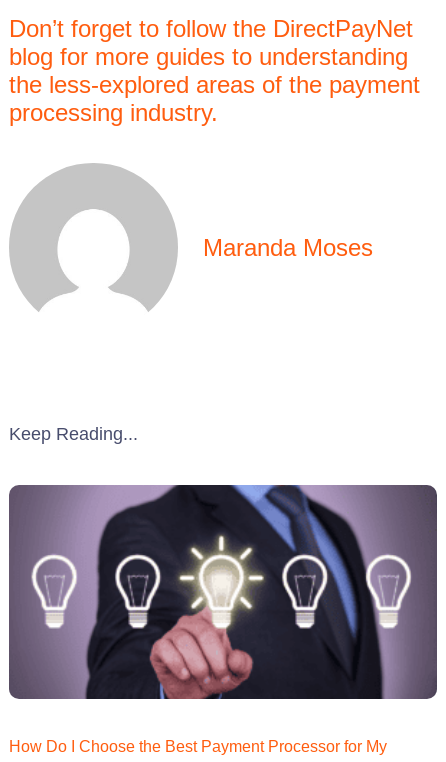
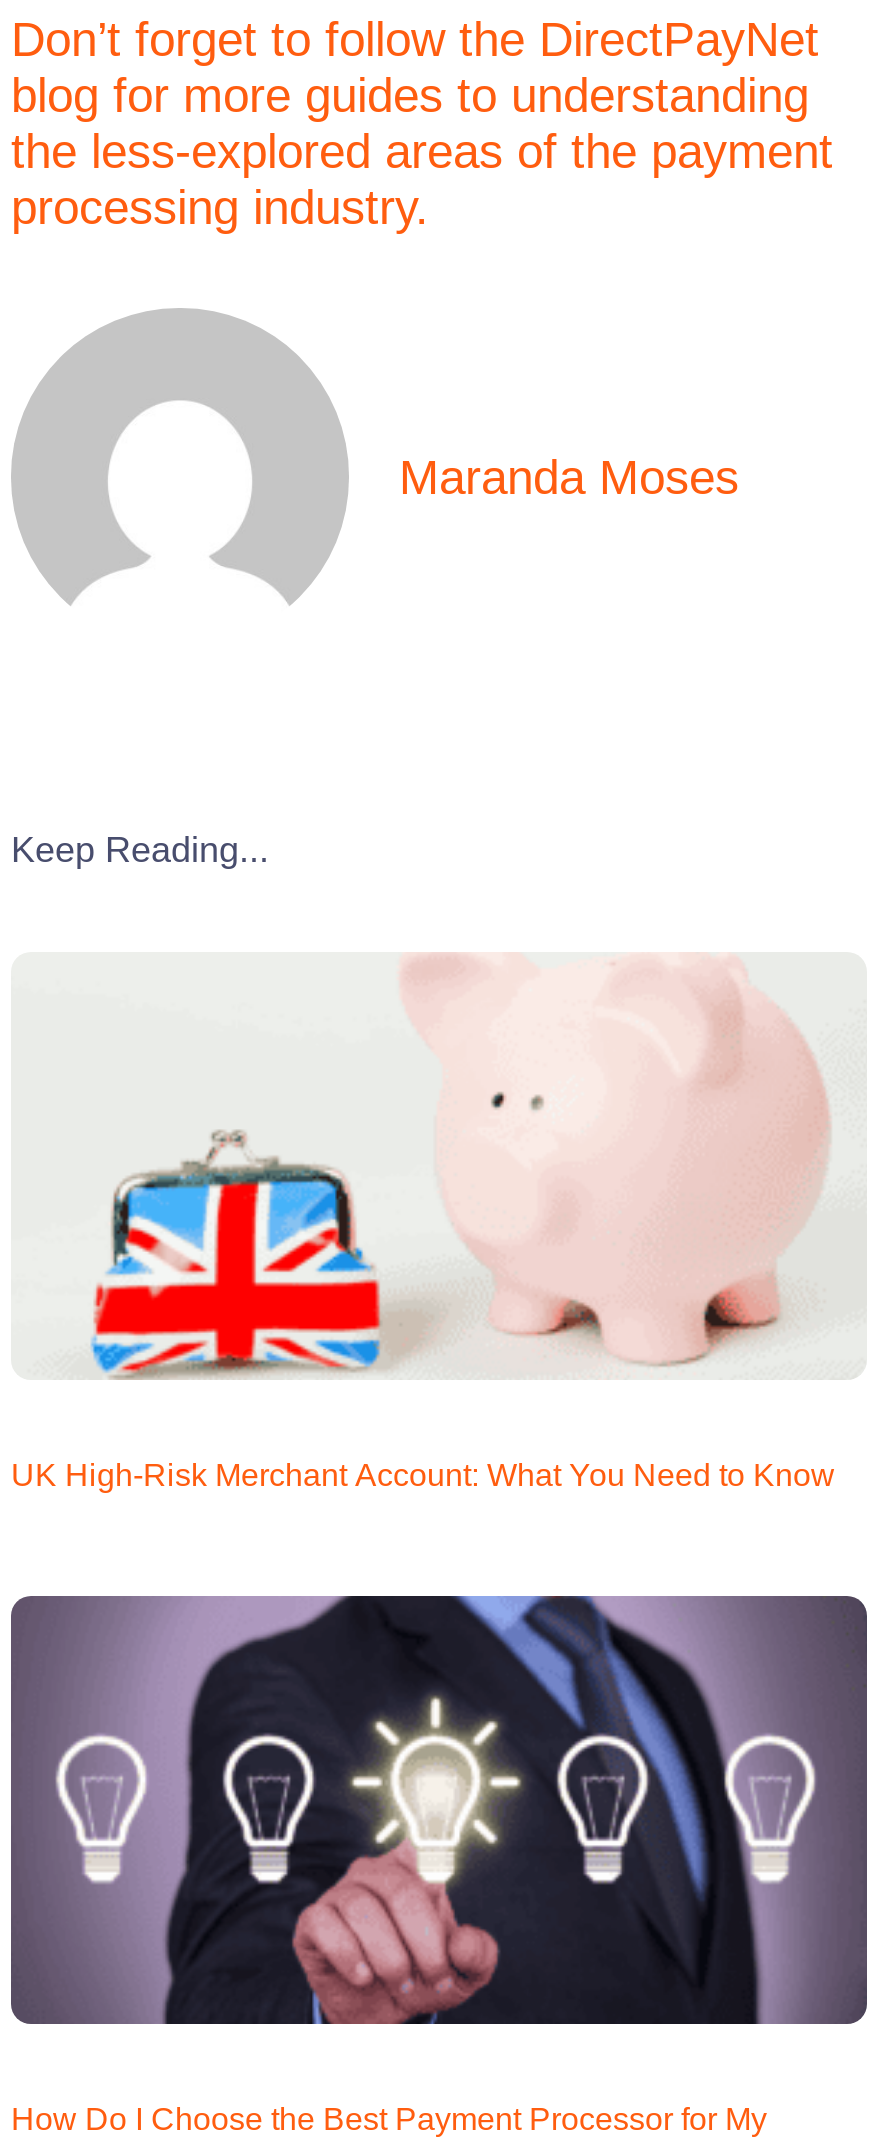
+ [image]
+ UK High-Risk Merchant Account: What You Need to Know
